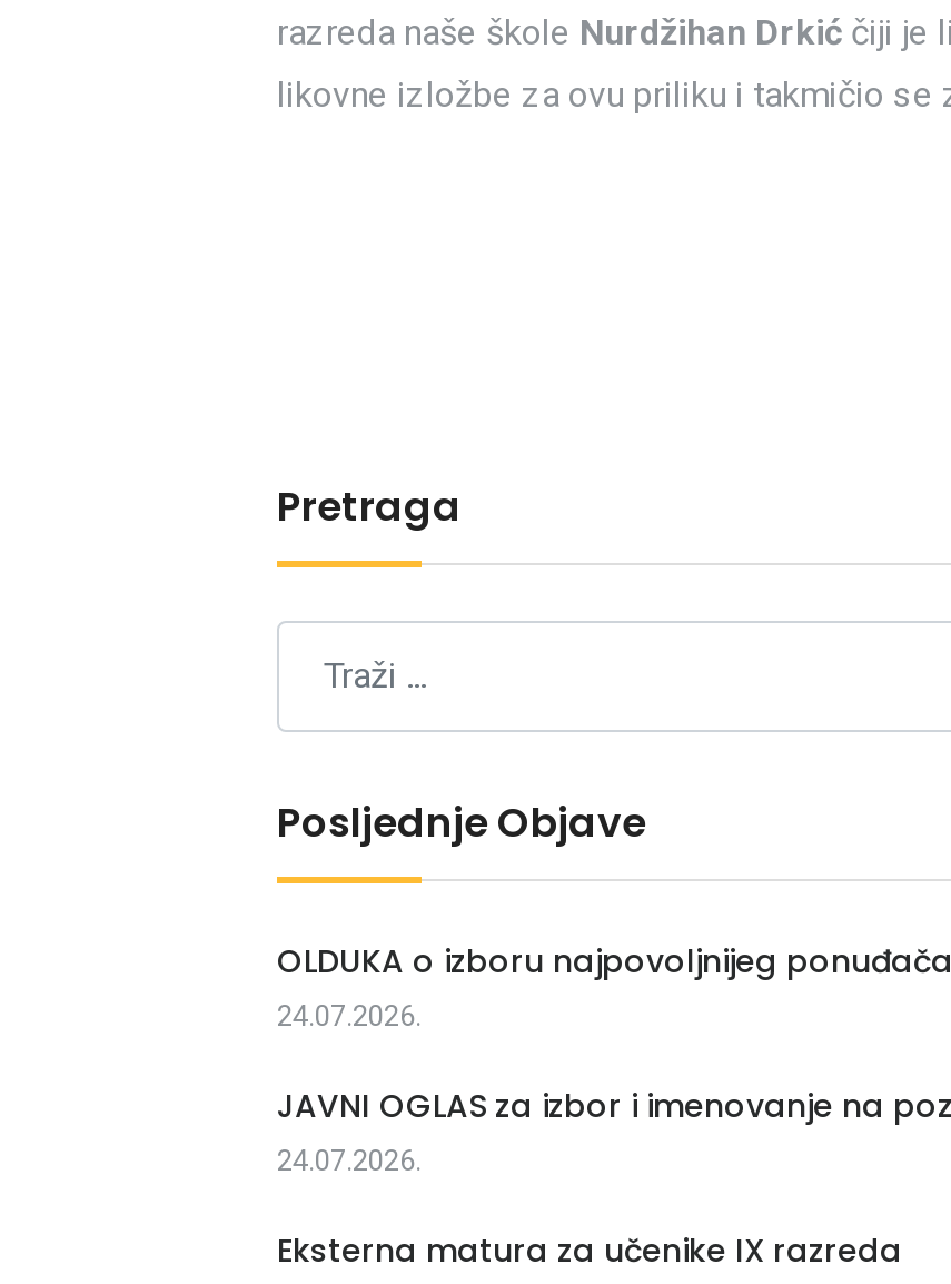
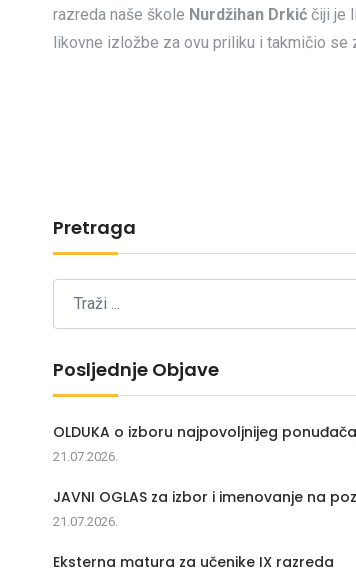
- 24.07.2026.
+ 21.07.2026.

- 24.07.2026.
+ 21.07.2026.
